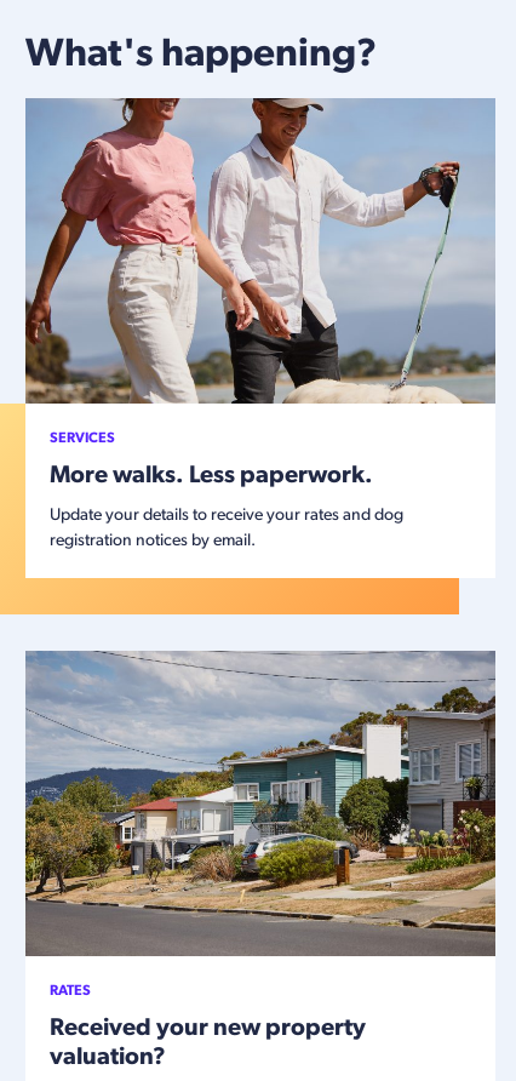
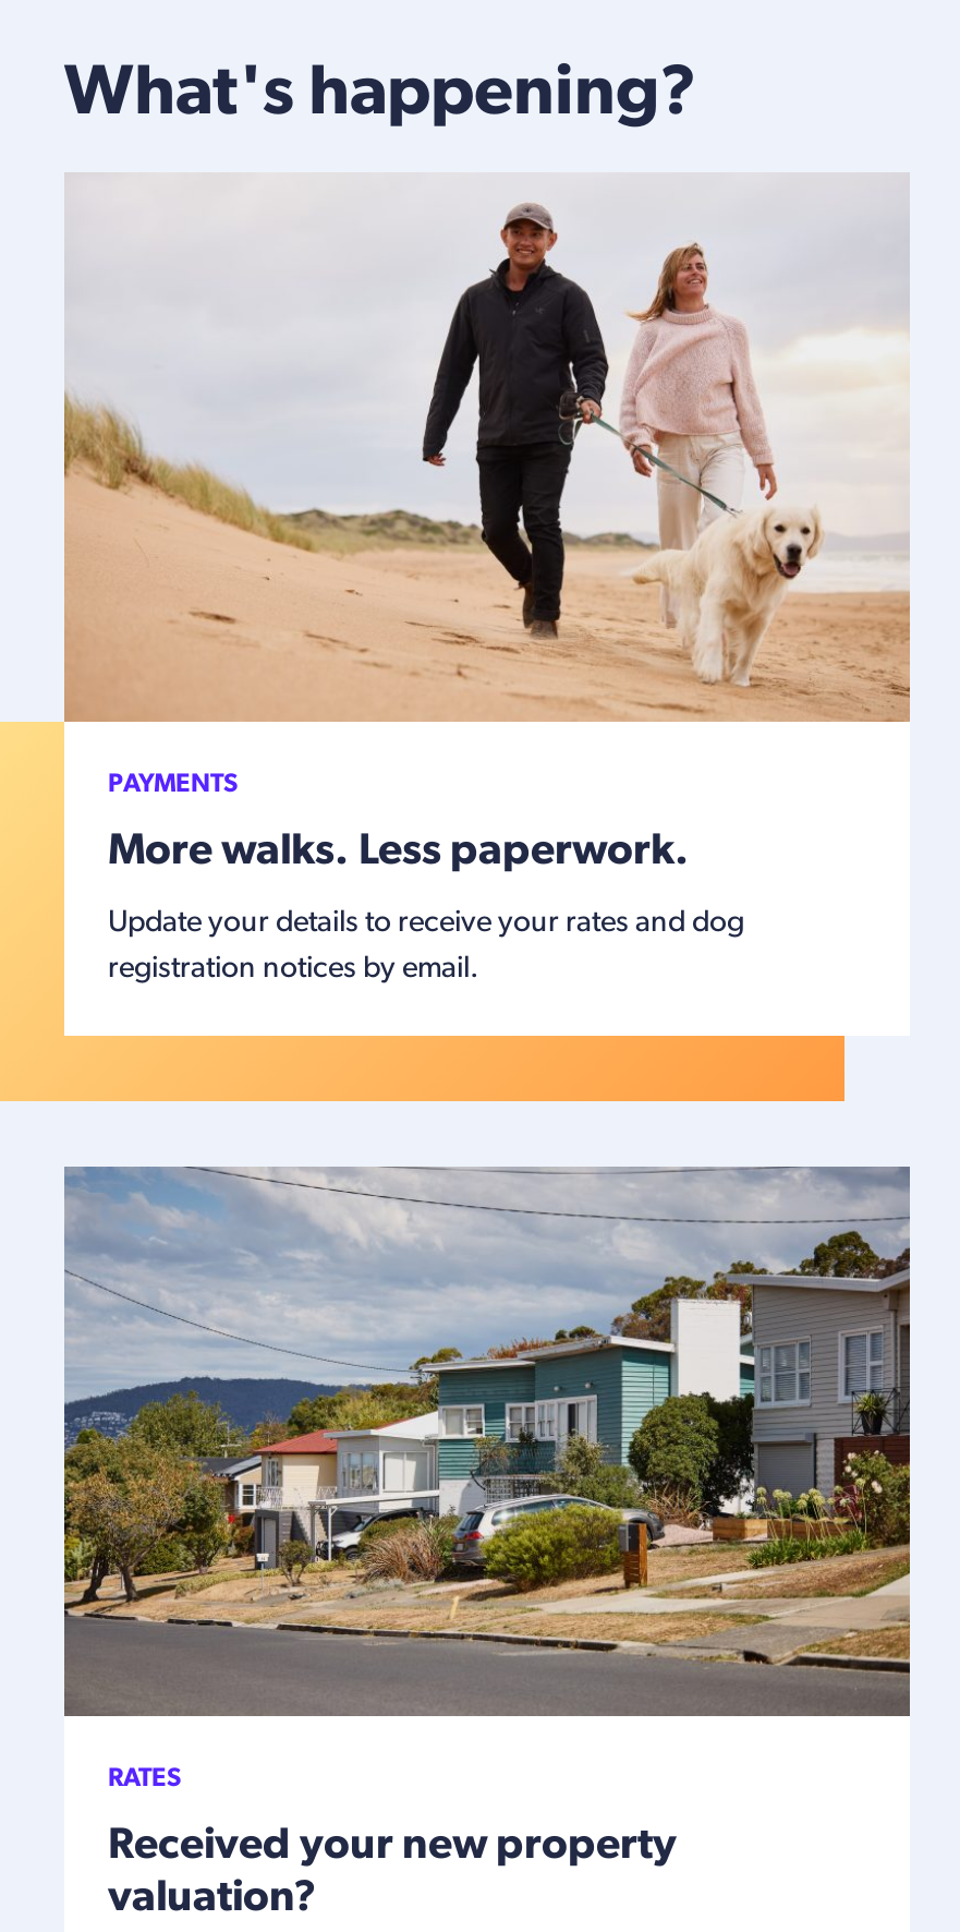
- [image]
- SERVICES
+ [image]
+ PAYMENTS
